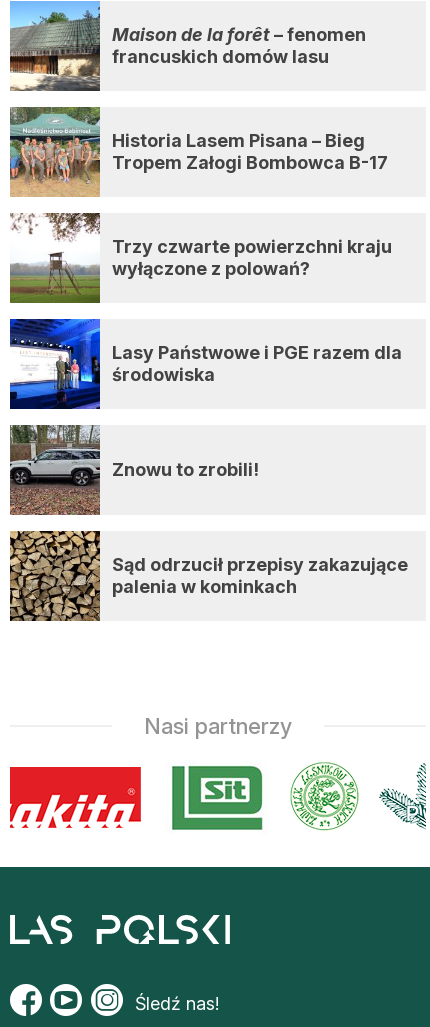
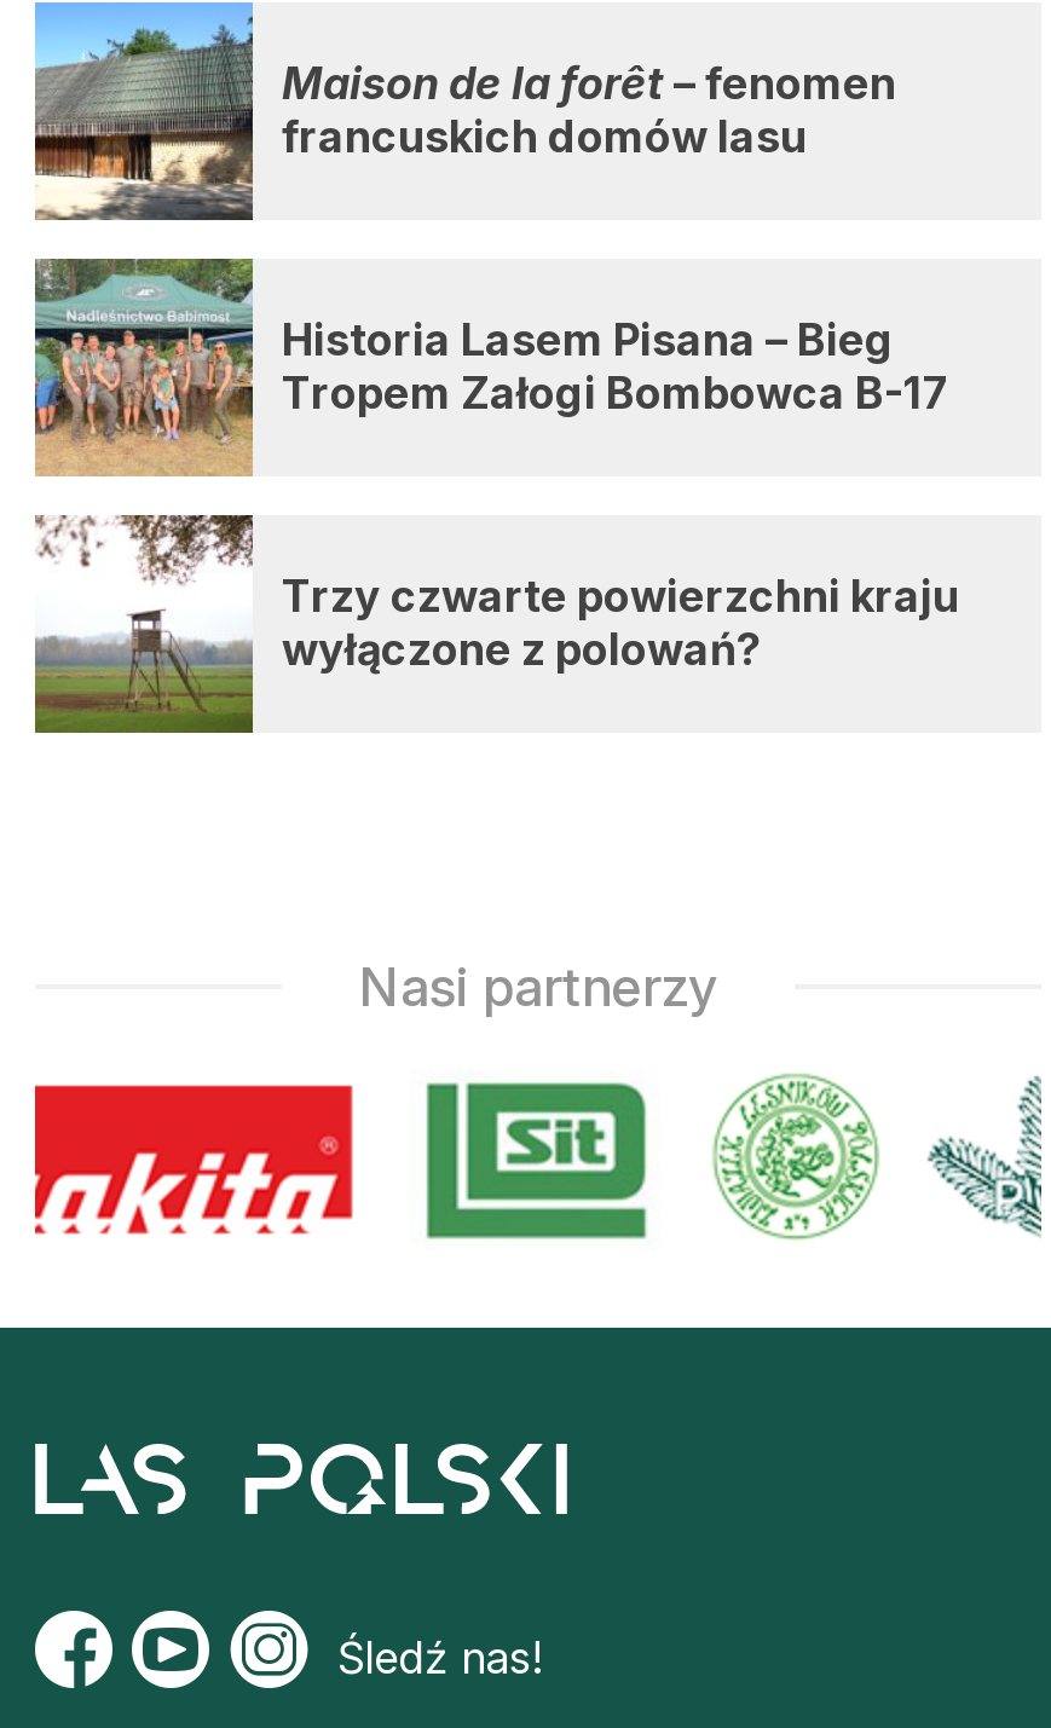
- [image]
- Lasy Państwowe i PGE razem dla
- środowiska

- [image]
- Znowu to zrobili!

- [image]
- Sąd odrzucił przepisy zakazujące
- palenia w kominkach
